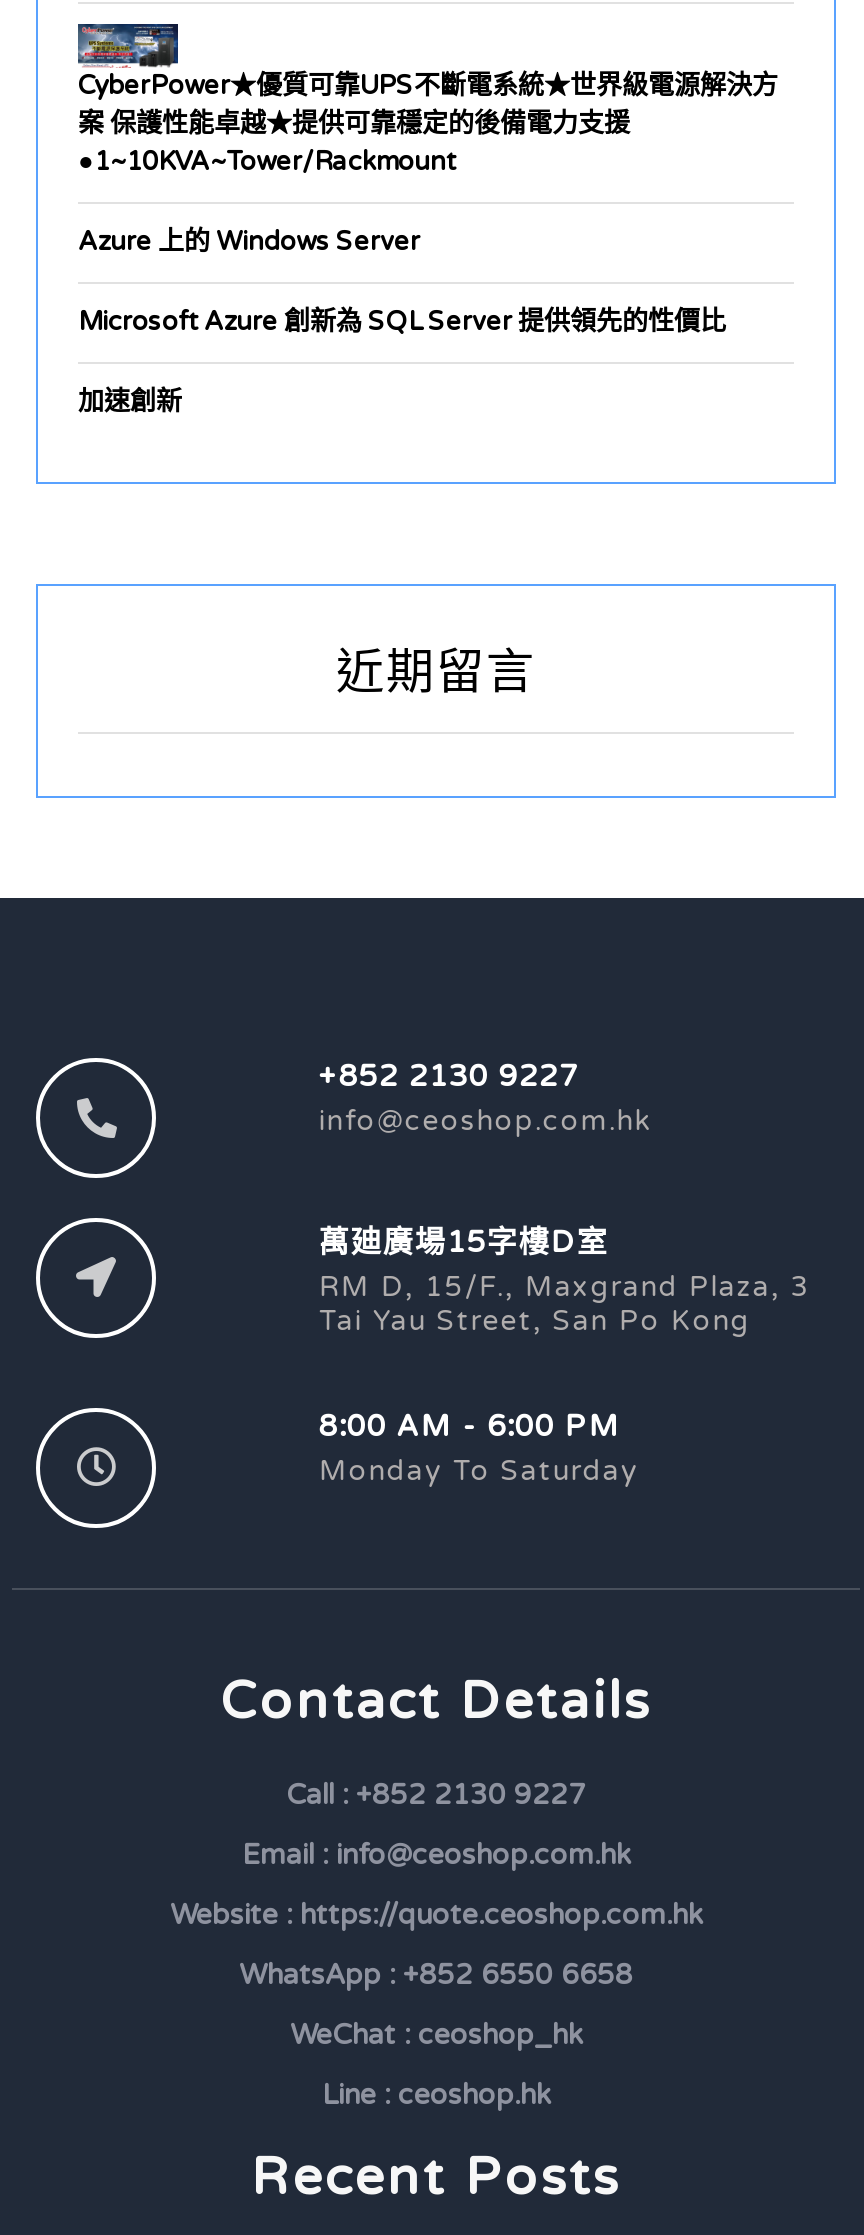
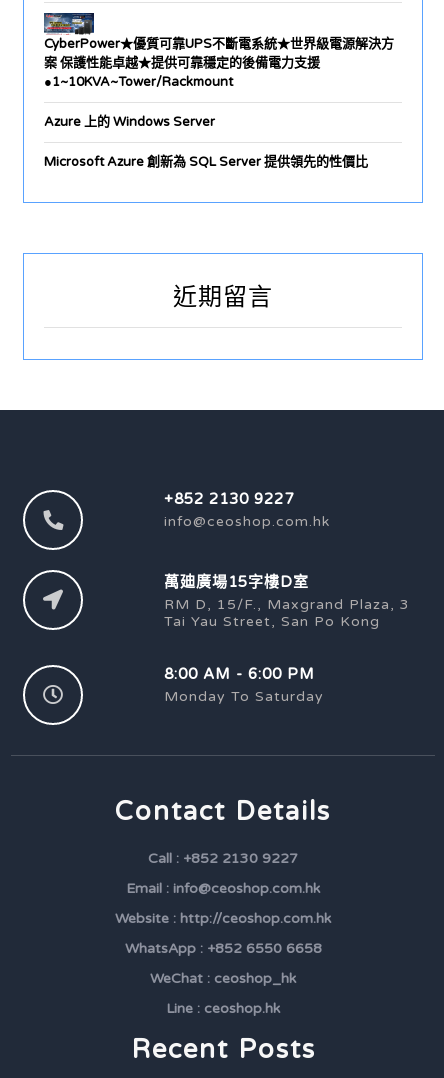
- 加速創新

- Website : https://quote.ceoshop.com.hk
+ Website : http://ceoshop.com.hk
